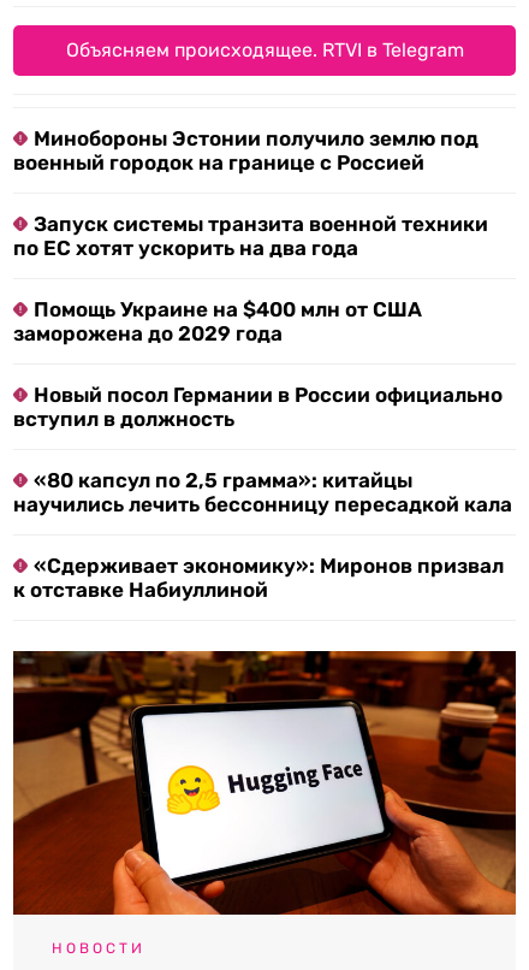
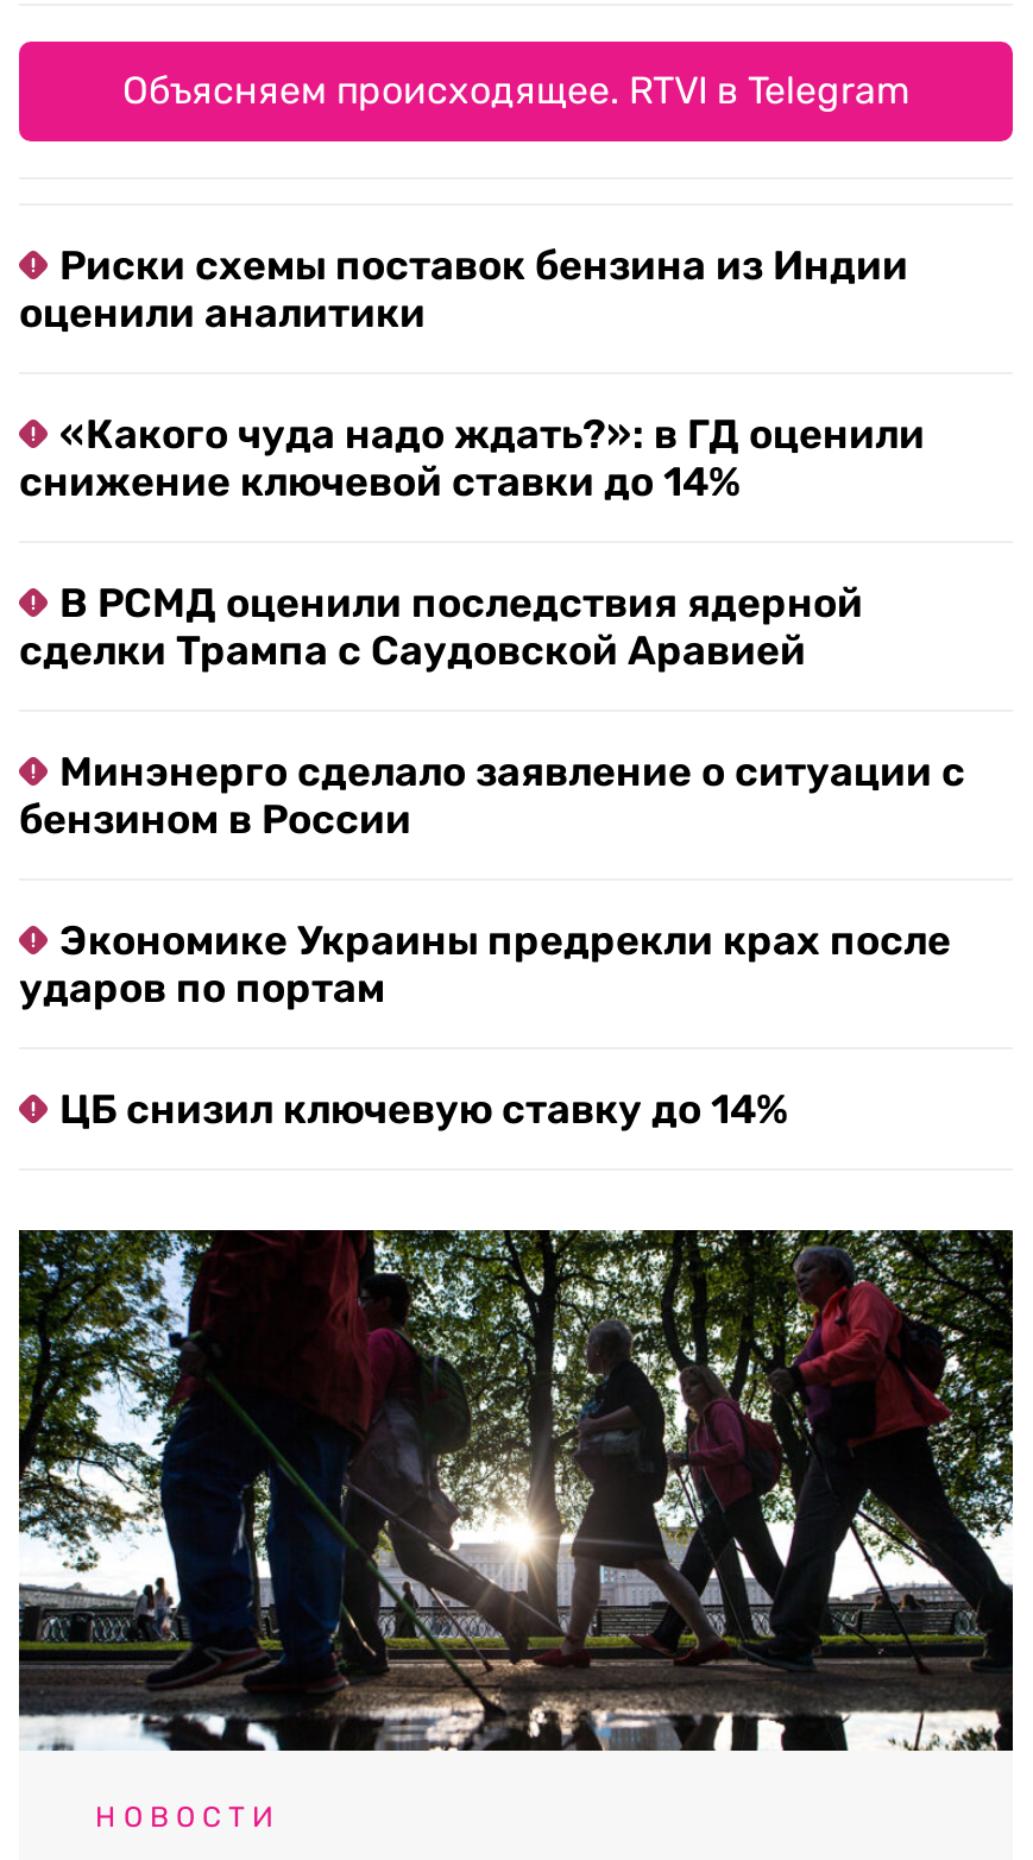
- Минобороны Эстонии получило землю под
- военный городок на границе с Россией
+ Риски схемы поставок бензина из Индии
+ оценили аналитики

- Запуск системы транзита военной техники
- по ЕС хотят ускорить на два года
+ «Какого чуда надо ждать?»: в ГД оценили
+ снижение ключевой ставки до 14%

- Помощь Украине на $400 млн от США
- заморожена до 2029 года
+ В РСМД оценили последствия ядерной
+ сделки Трампа с Саудовской Аравией

- Новый посол Германии в России официально
- вступил в должность
+ Минэнерго сделало заявление о ситуации с
+ бензином в России

- «80 капсул по 2,5 грамма»: китайцы
- научились лечить бессонницу пересадкой кала
+ Экономике Украины предрекли крах после
+ ударов по портам

- «Сдерживает экономику»: Миронов призвал
- к отставке Набиуллиной
+ ЦБ снизил ключевую ставку до 14%

- [image]
+ [image]
